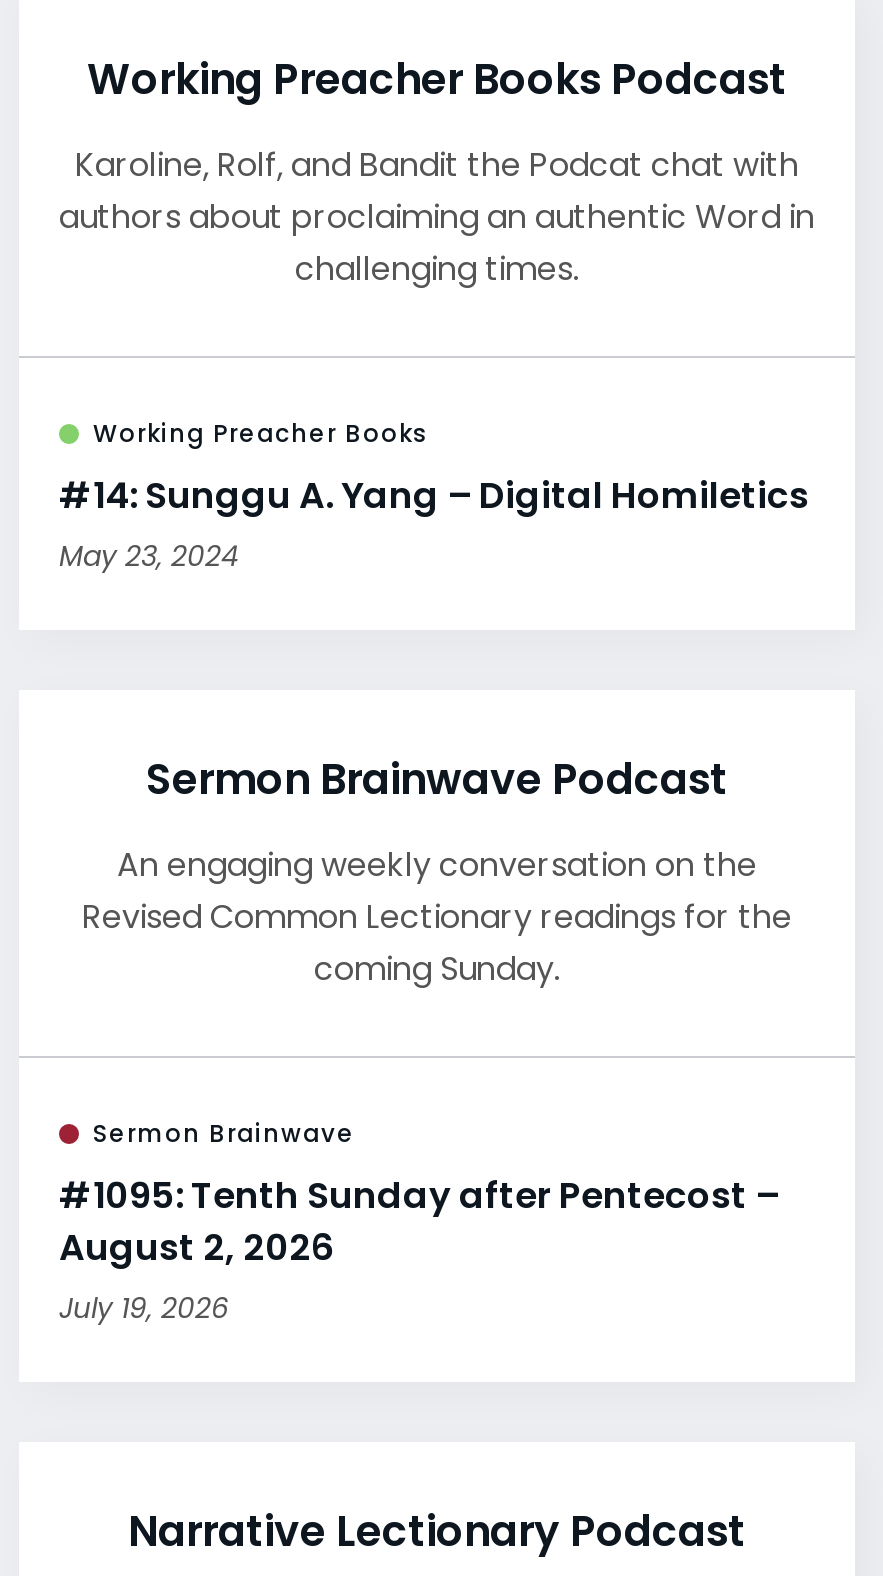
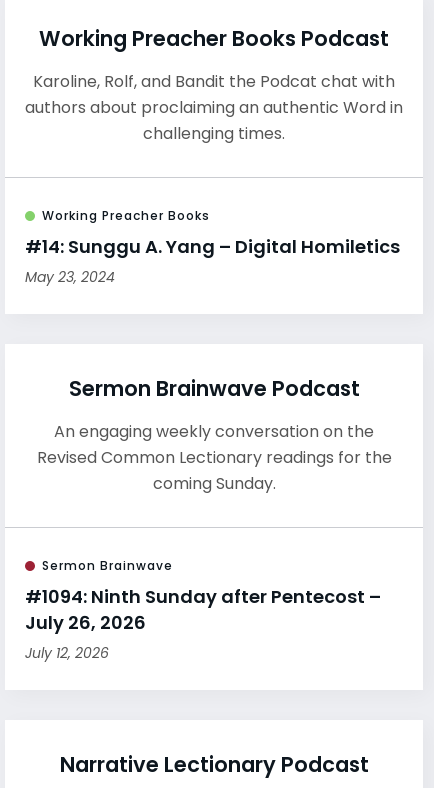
- #1095: Tenth Sunday after Pentecost –
- August 2, 2026
- July 19, 2026
+ #1094: Ninth Sunday after Pentecost –
+ July 26, 2026
+ July 12, 2026
